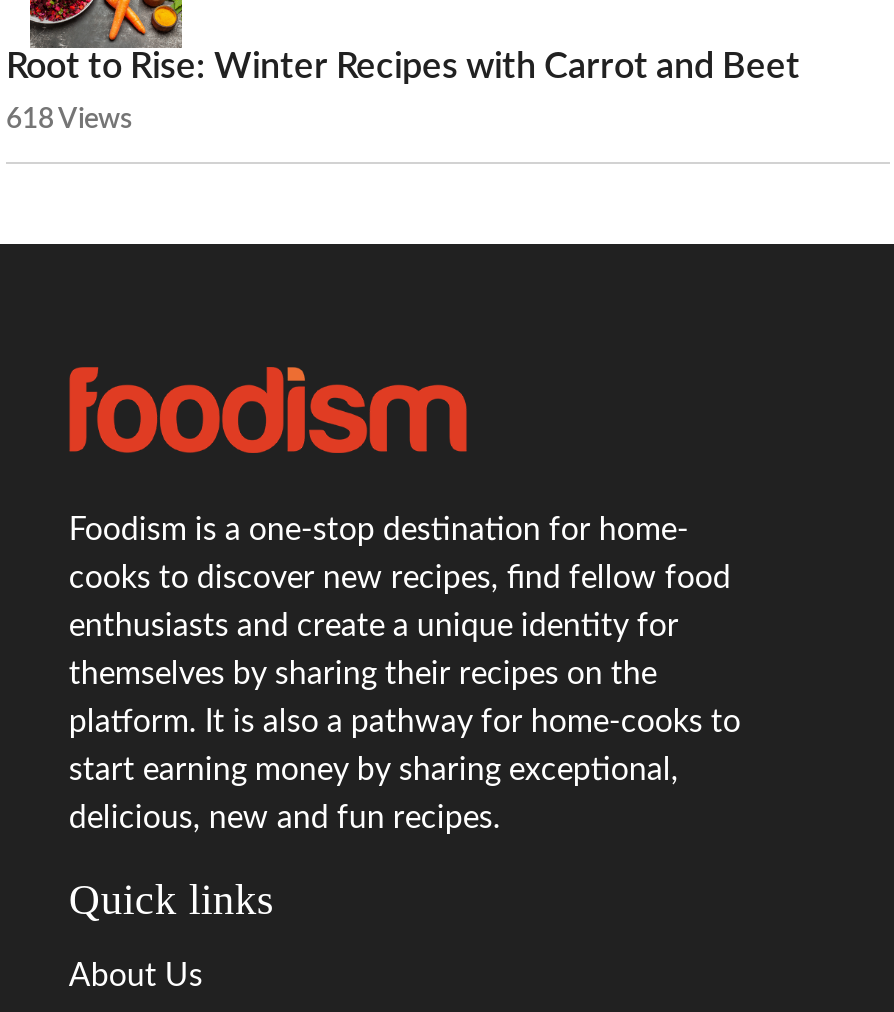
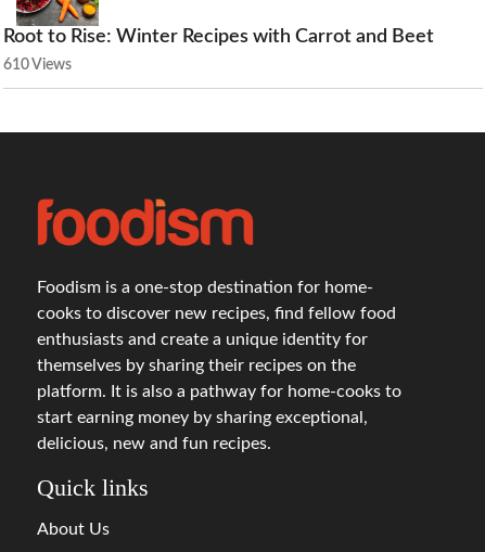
- 618 Views
+ 610 Views
